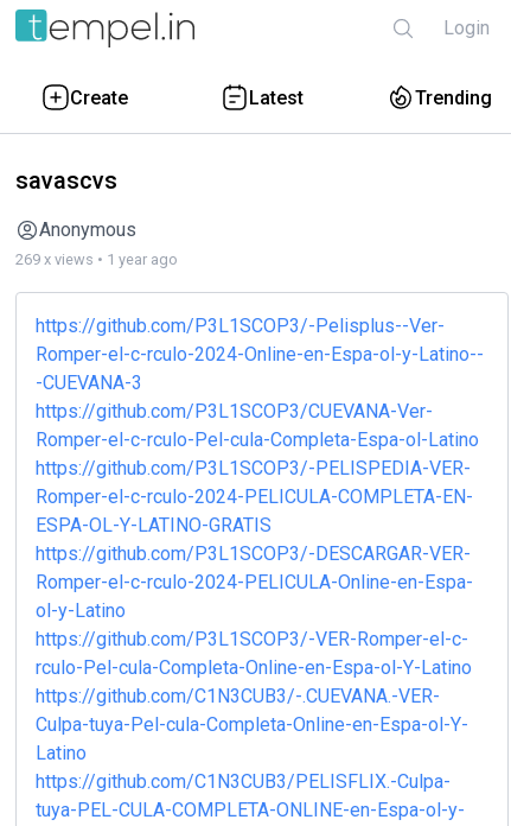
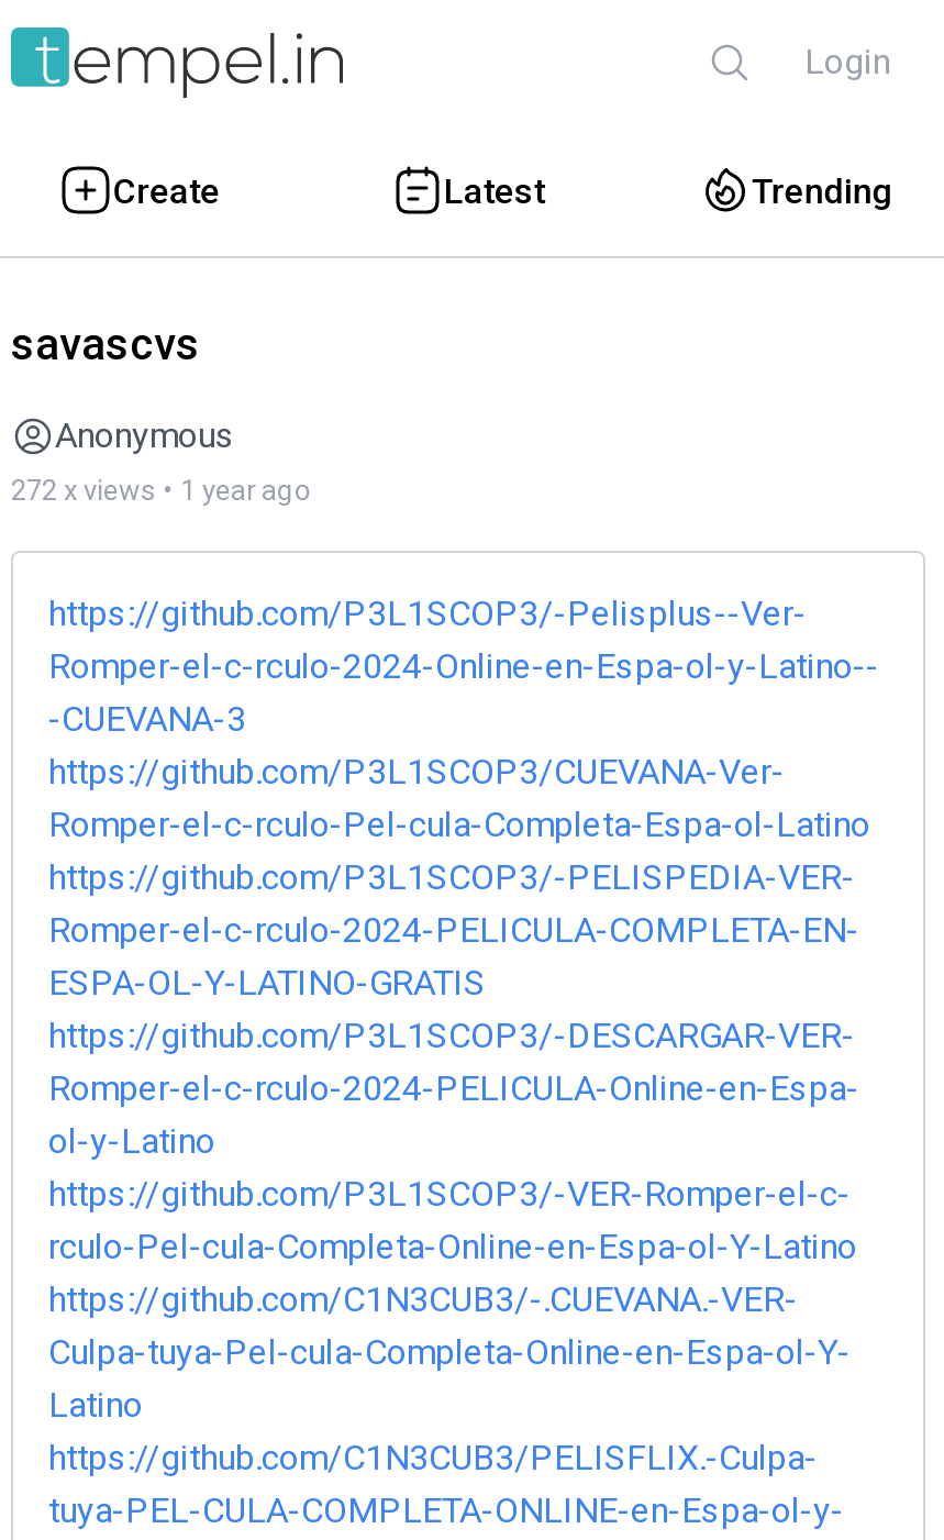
- 269 x views • 1 year ago
+ 272 x views • 1 year ago
